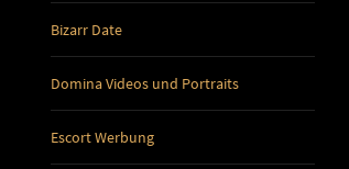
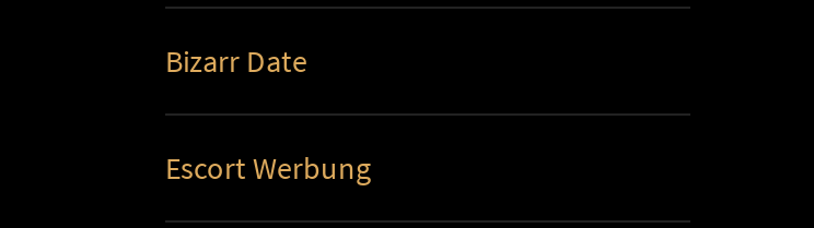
- Domina Videos und Portraits
